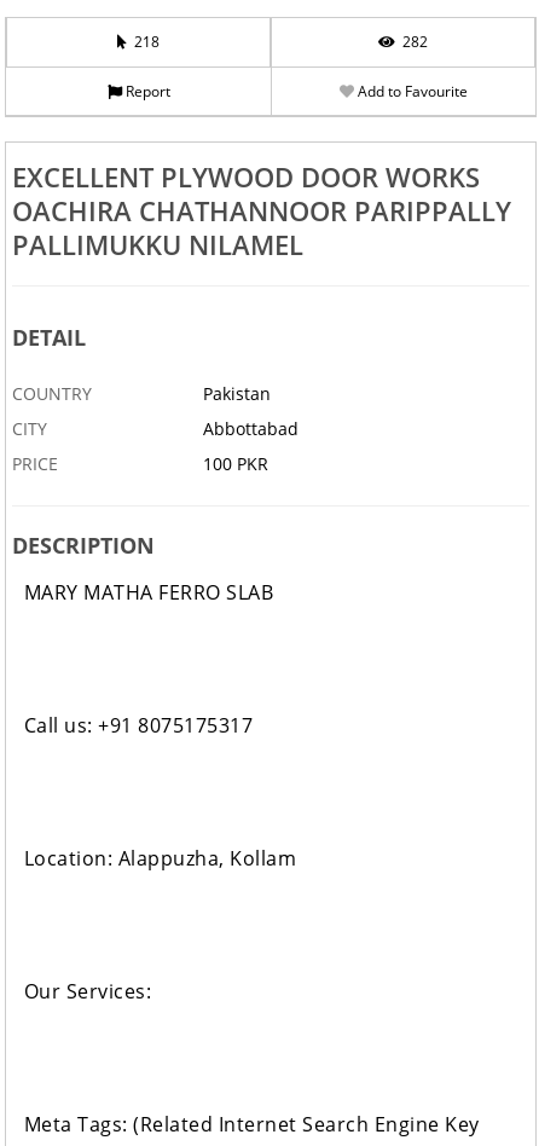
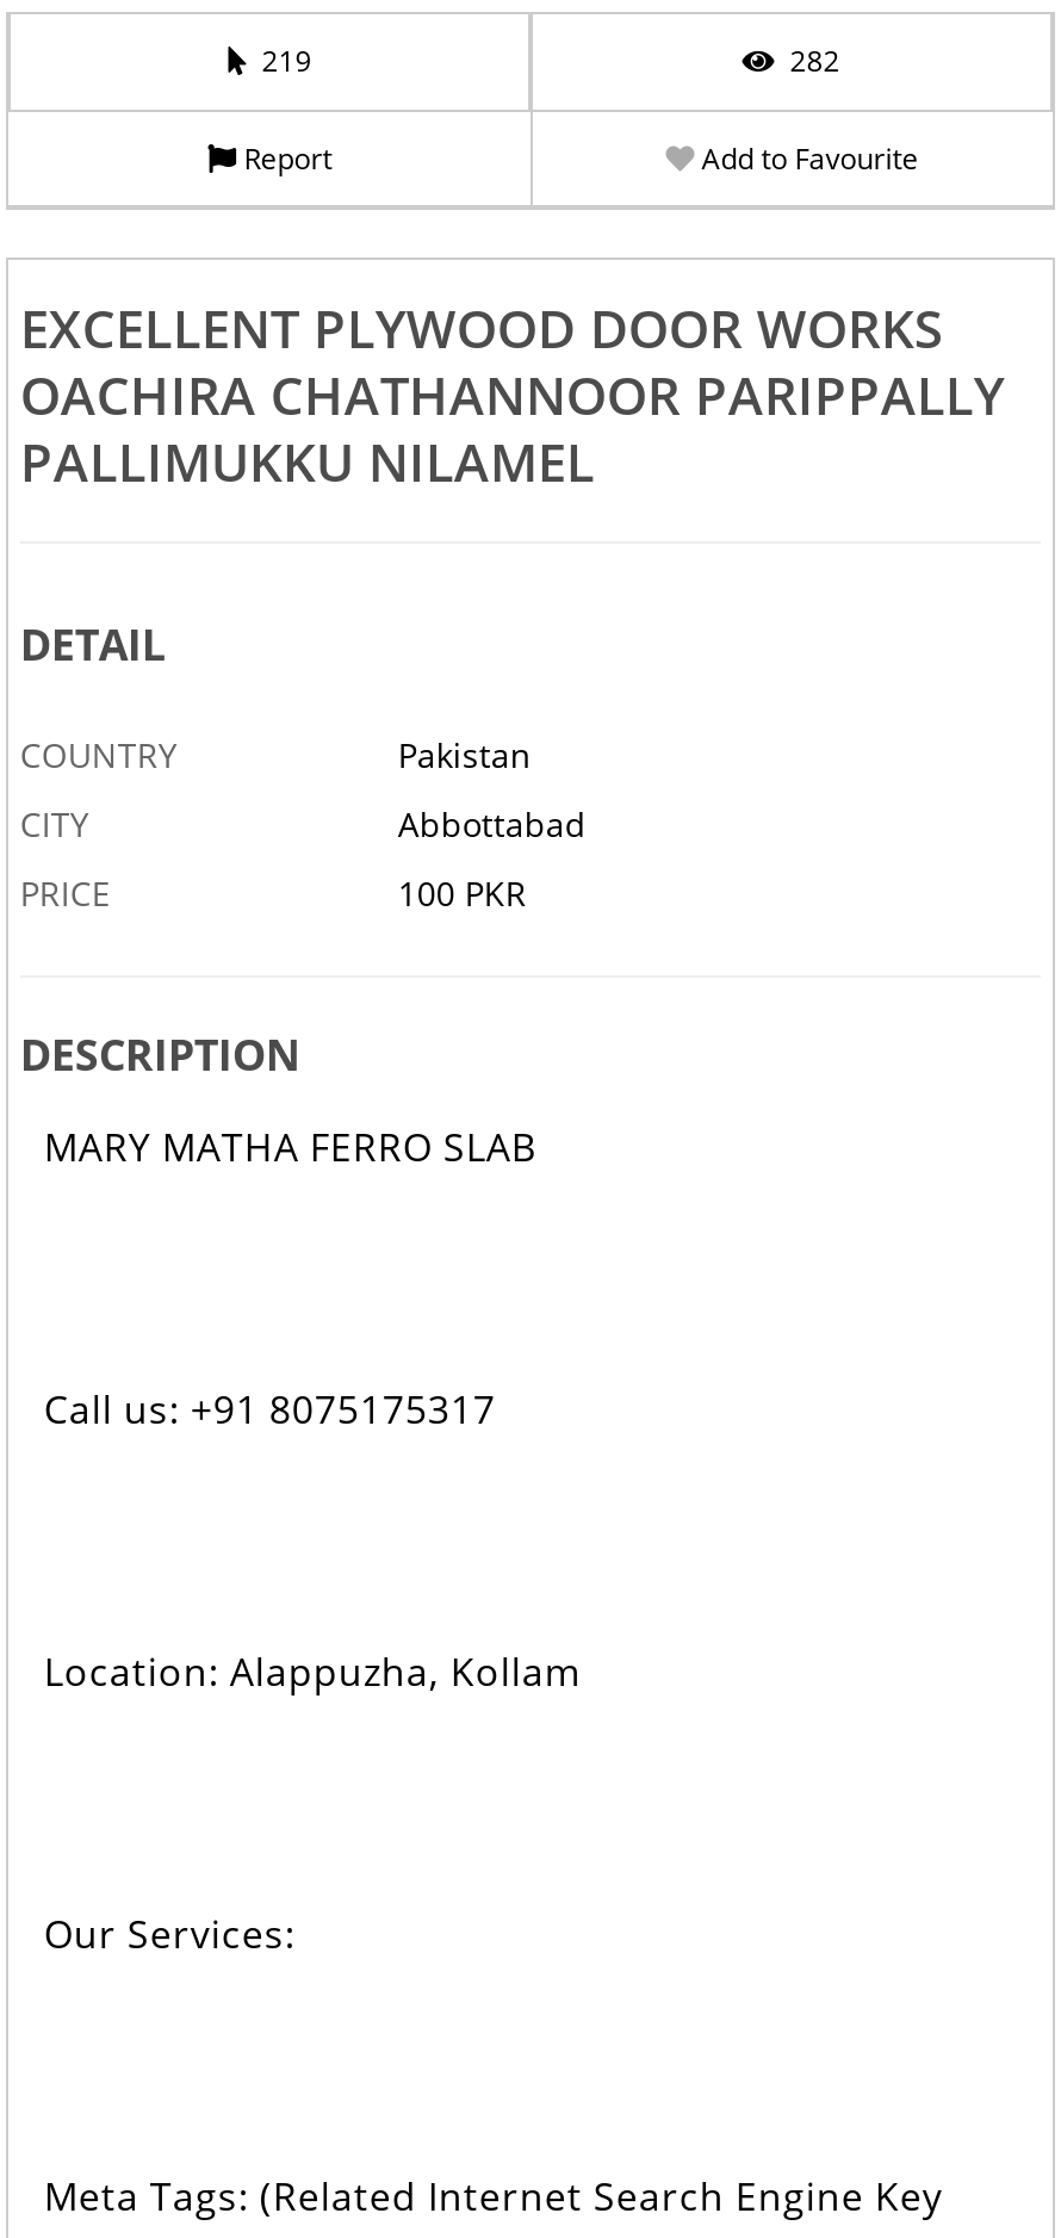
- 218
+ 219
